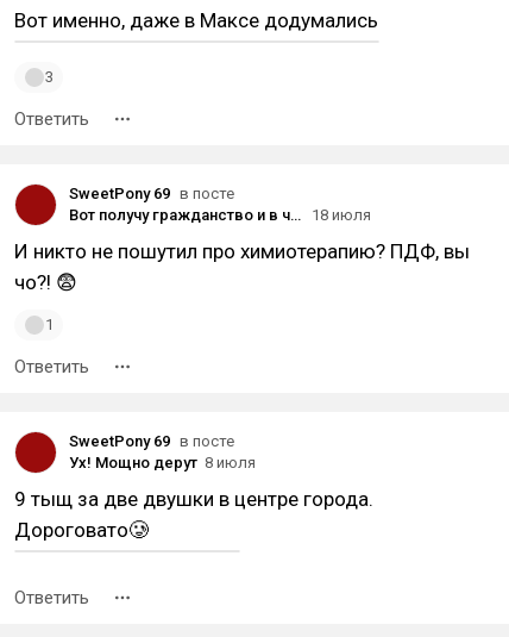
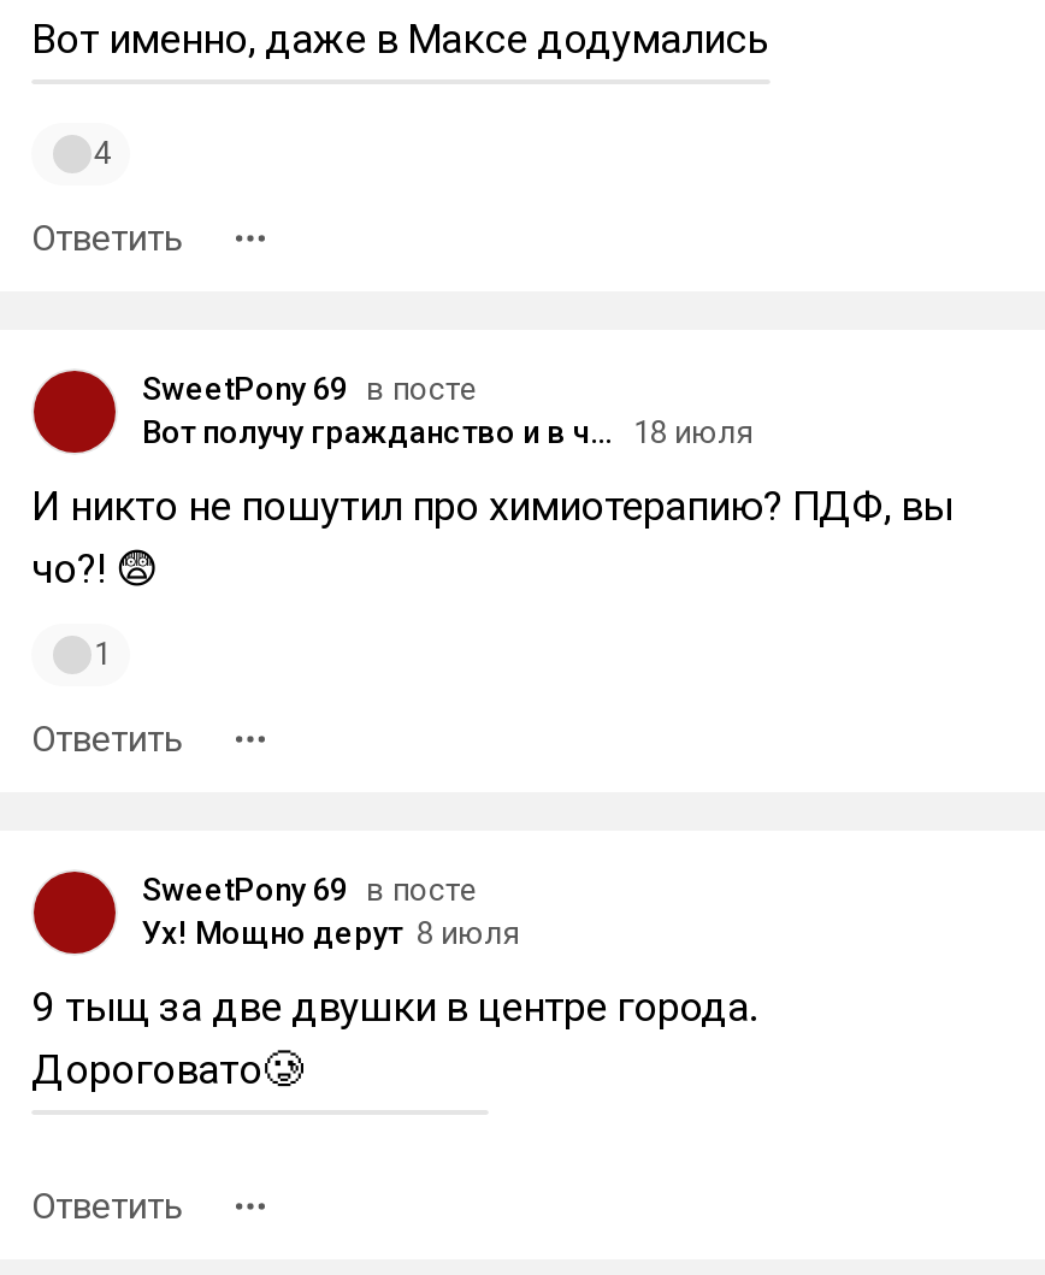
- 3
+ 4
